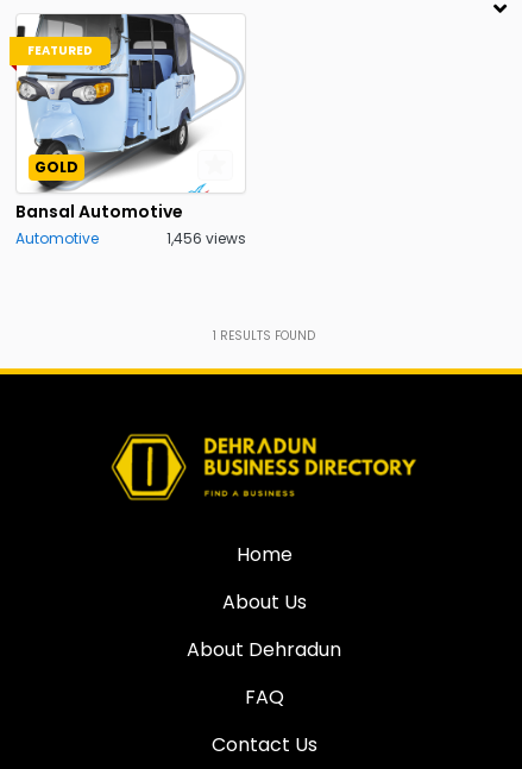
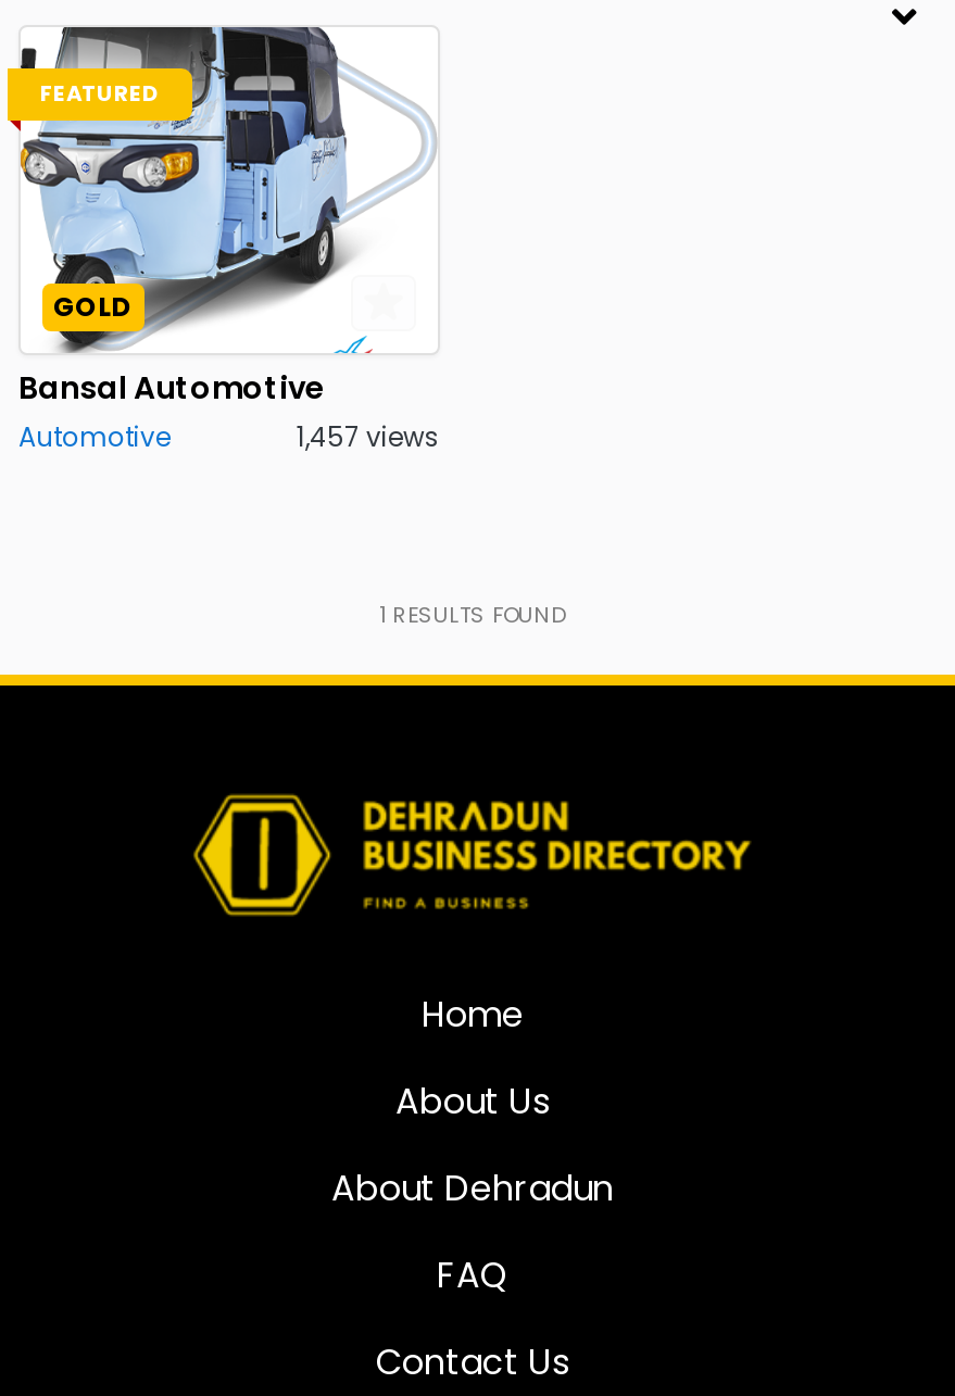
- 1,456 views
+ 1,457 views
